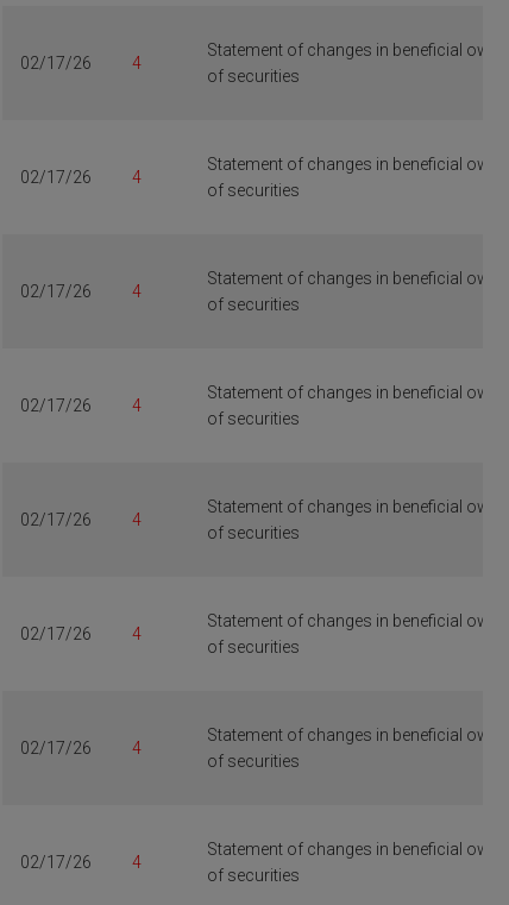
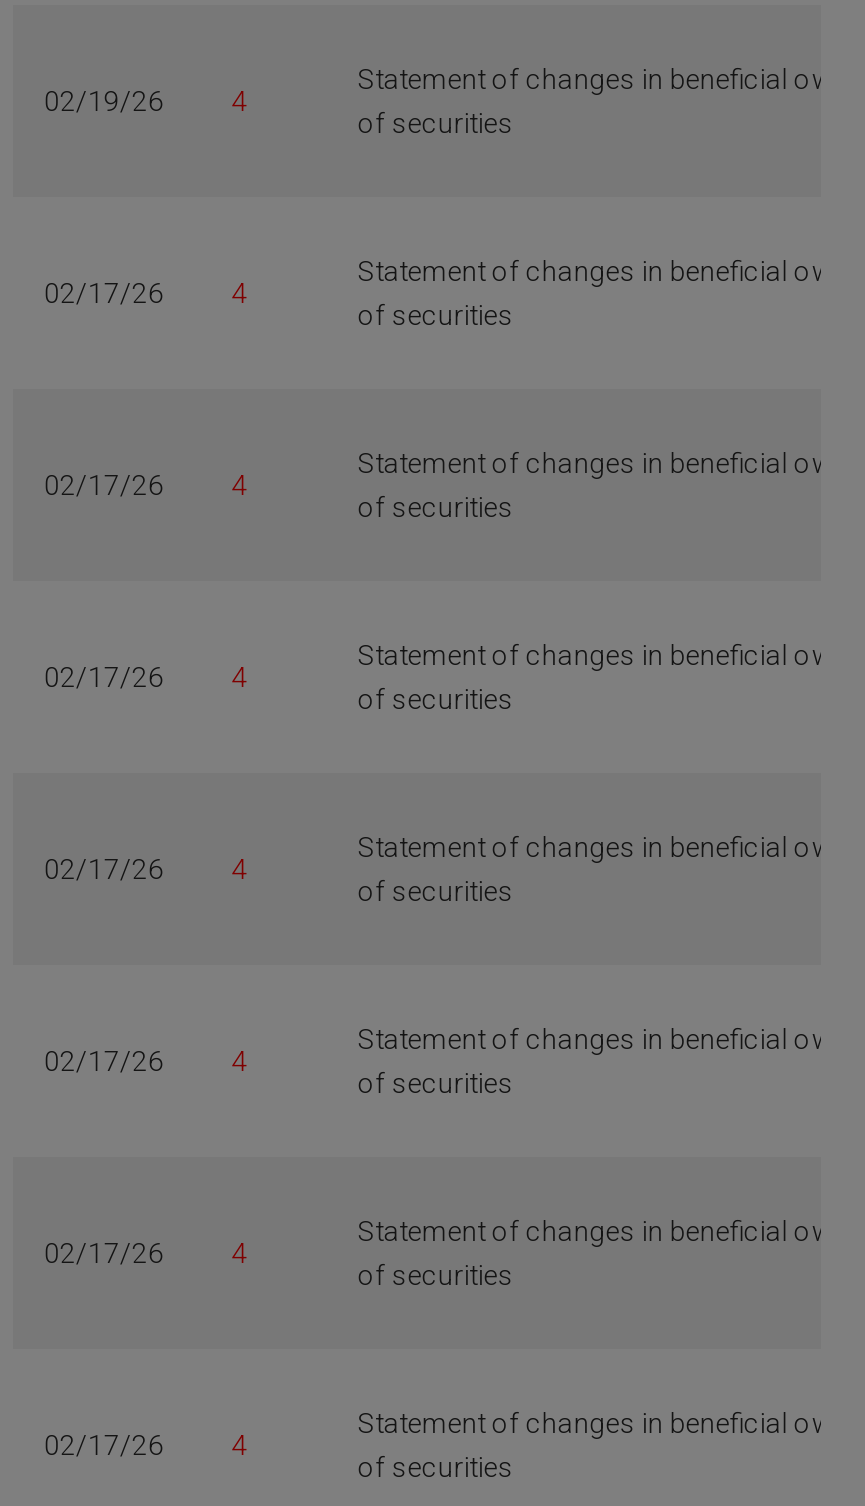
- 02/17/26
+ 02/19/26
